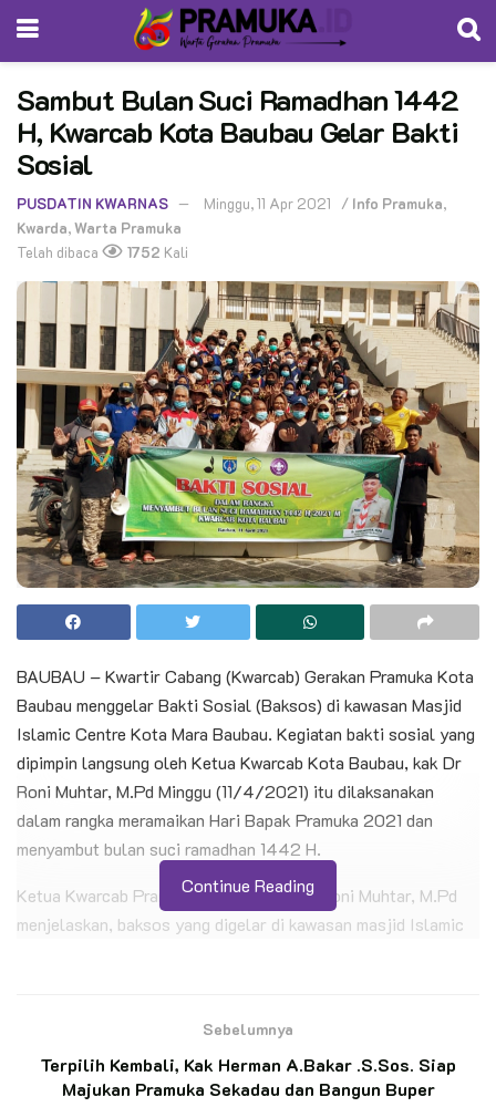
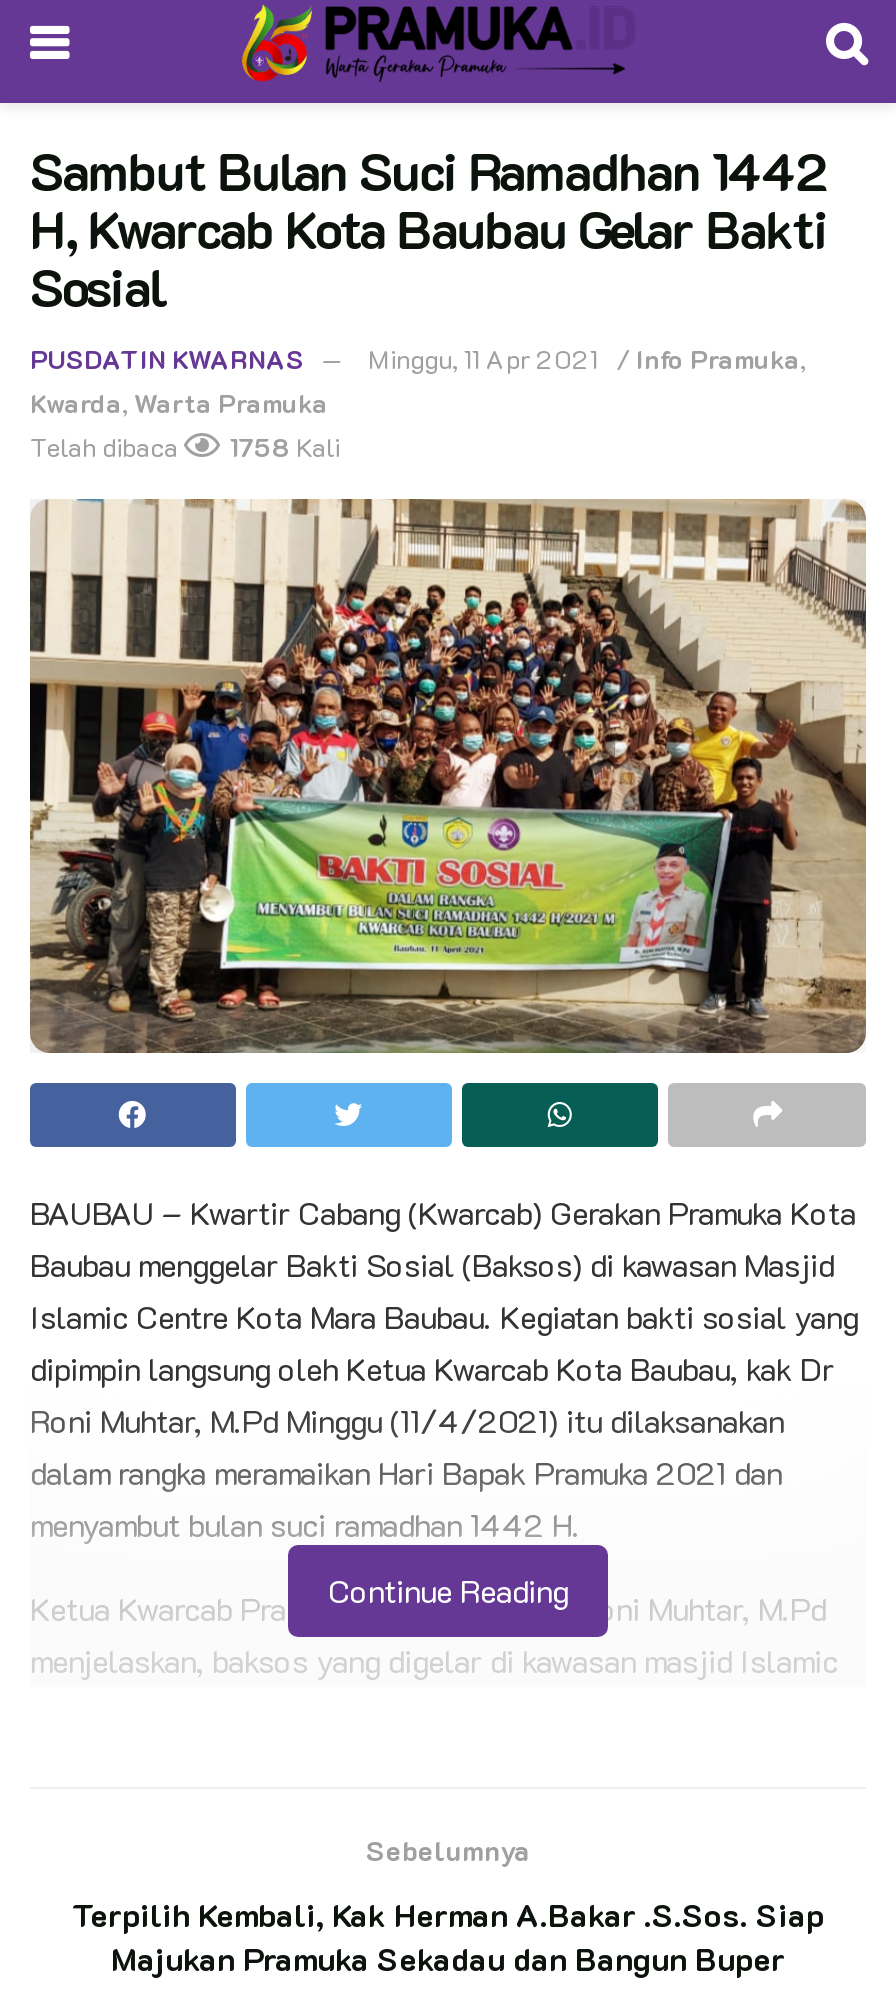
- Telah dibaca 1752 Kali
+ Telah dibaca 1758 Kali
